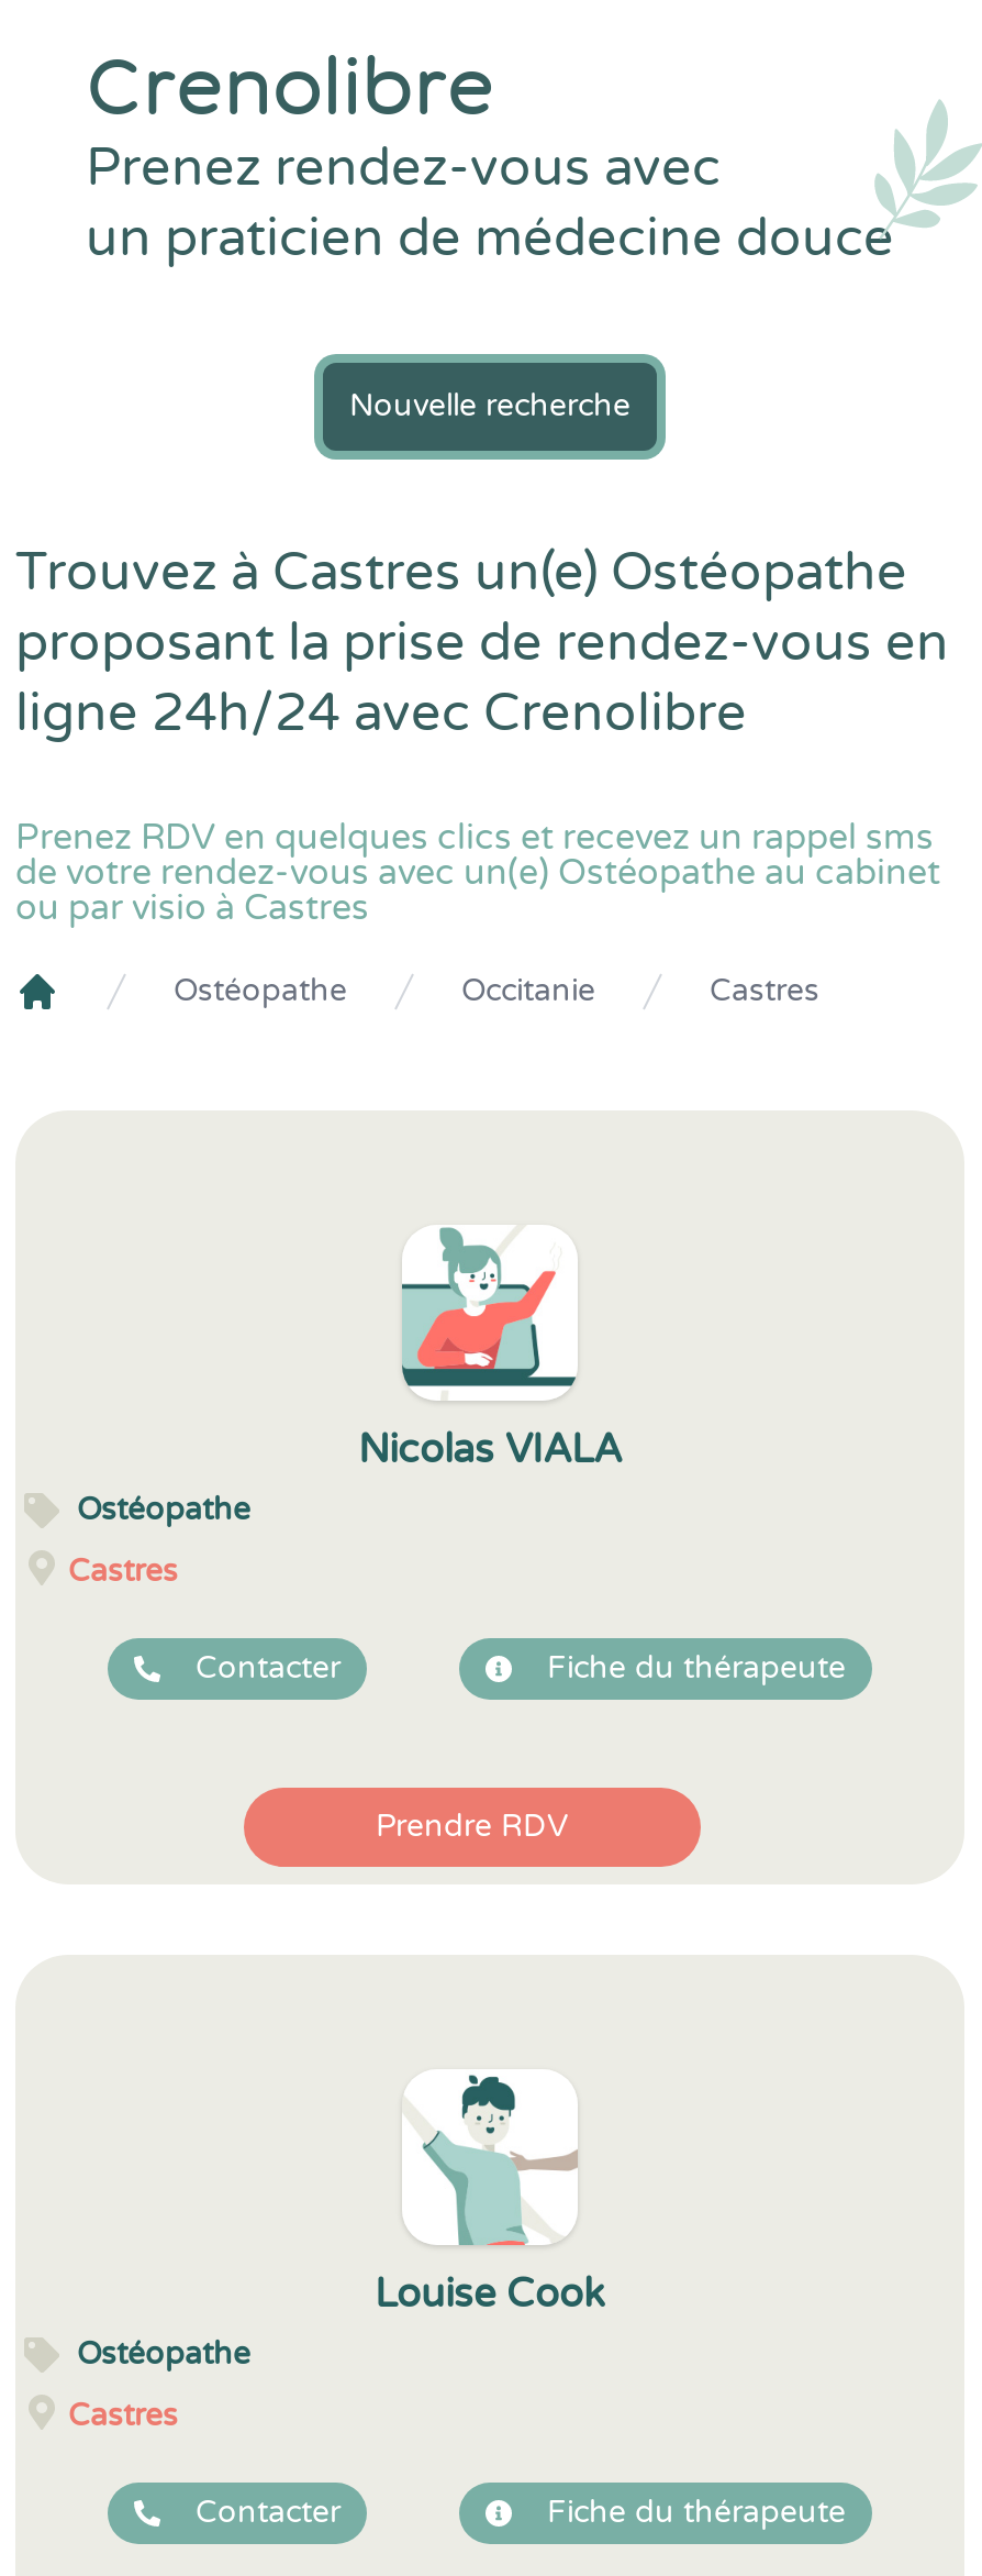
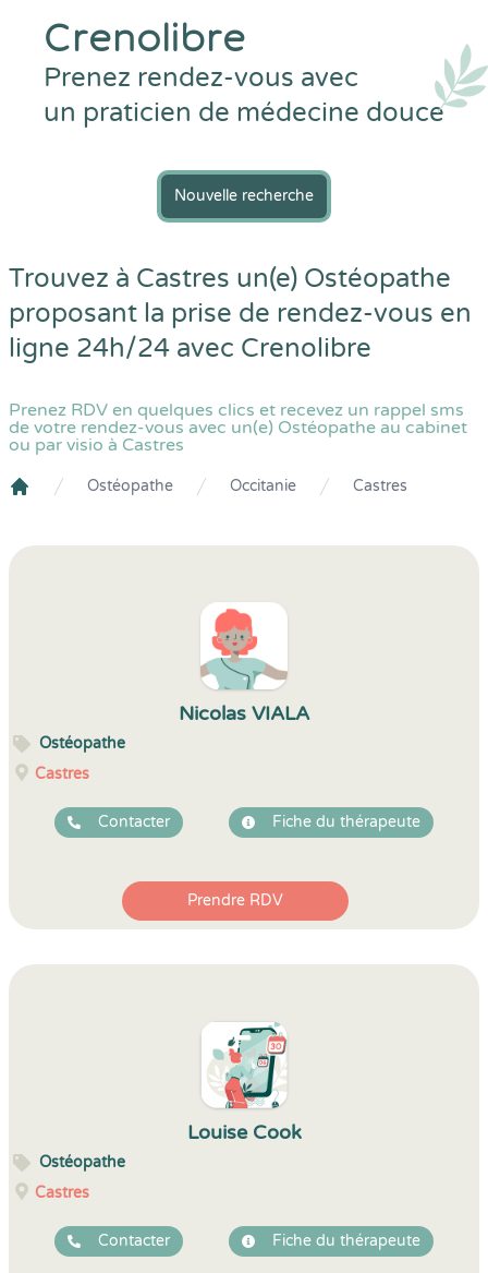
- [image]
+ [image]

- [image]
+ [image]
